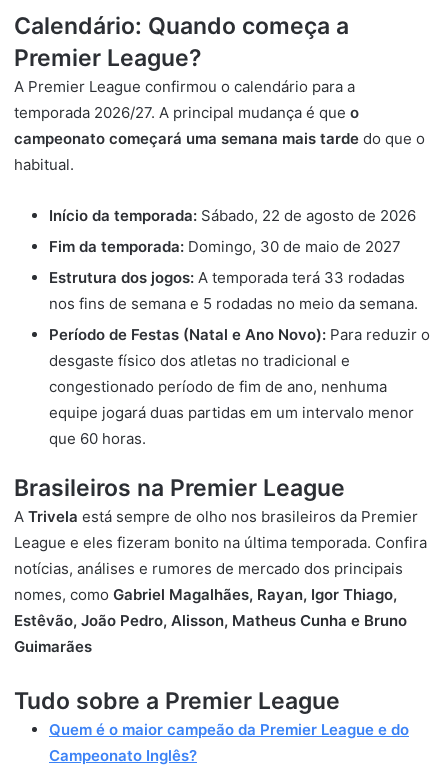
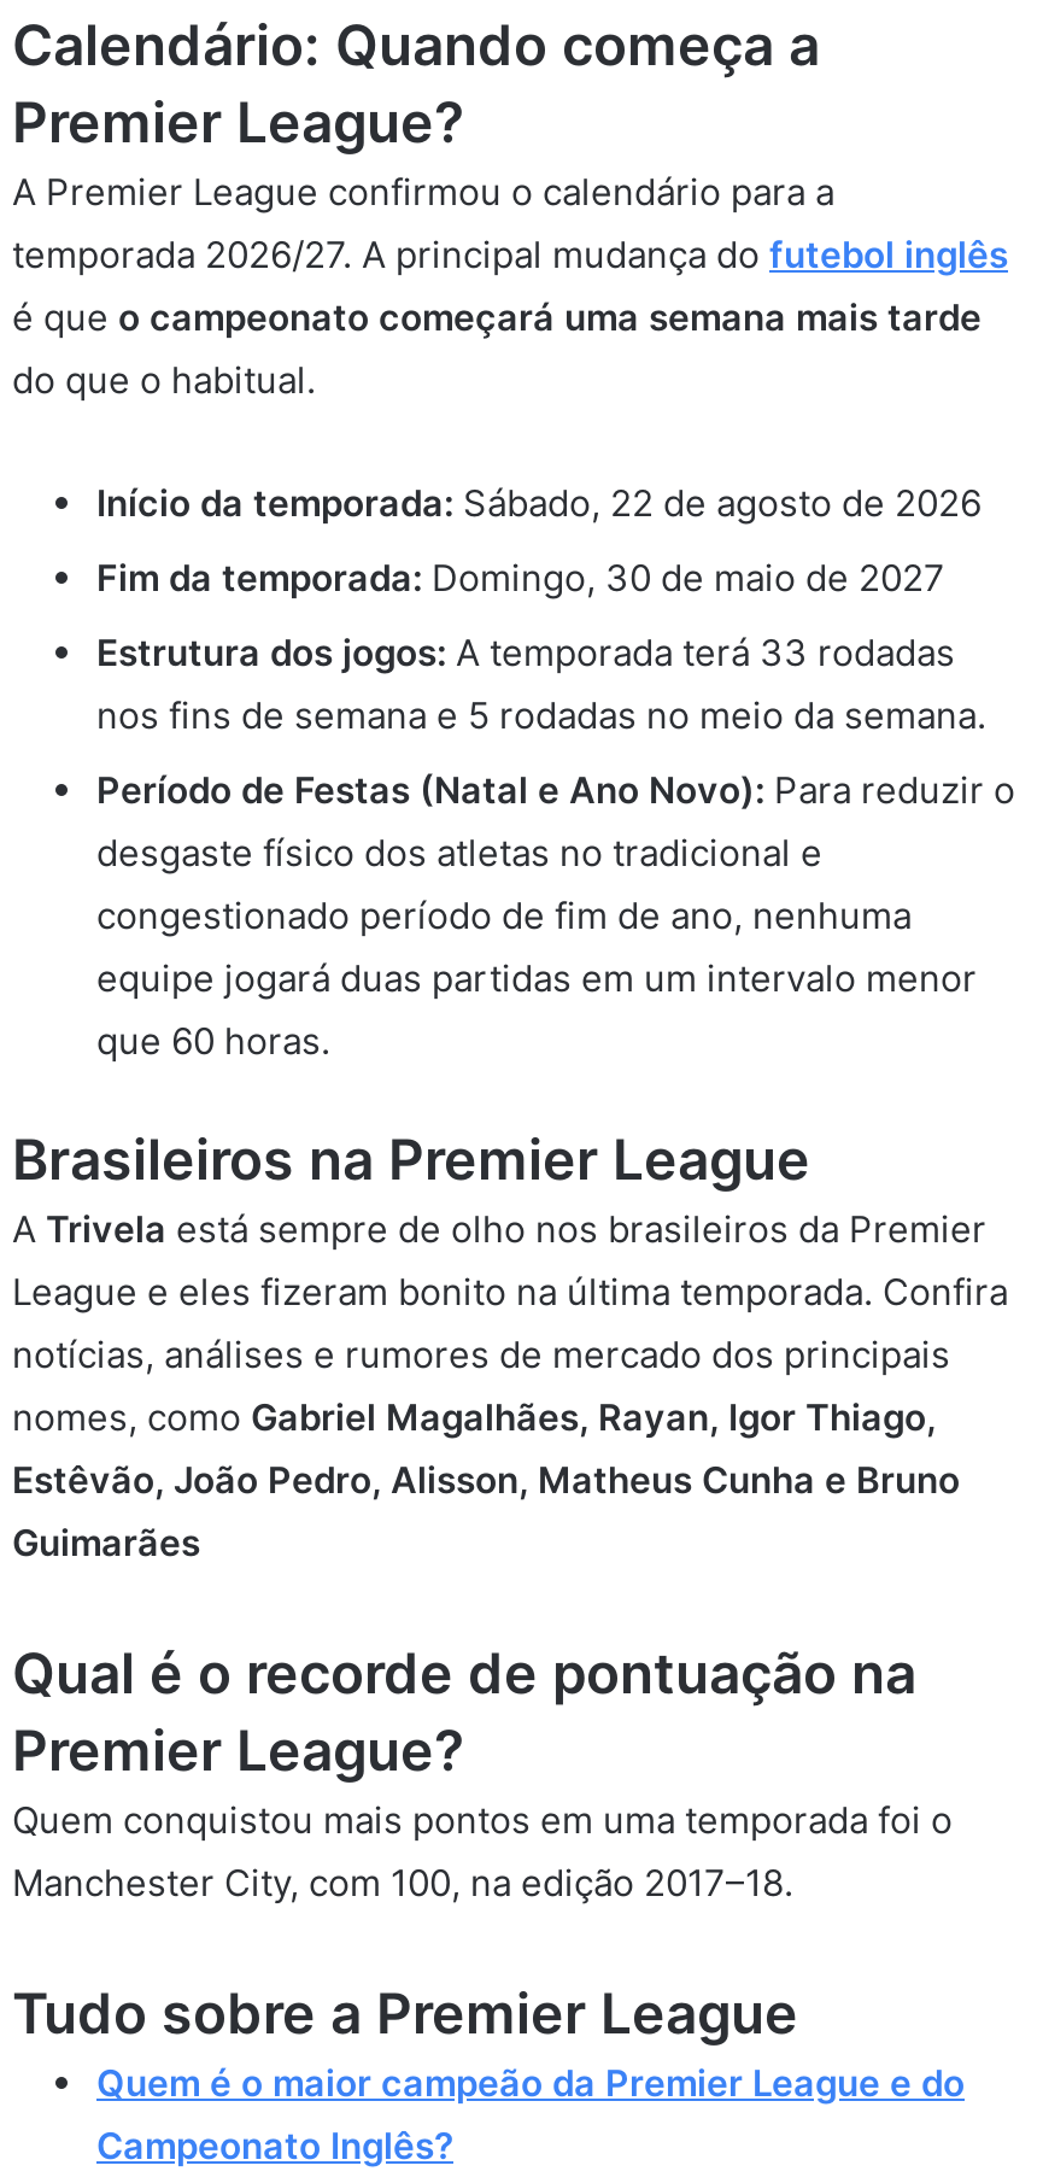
- temporada 2026/27. A principal mudança é que o
- campeonato começará uma semana mais tarde do que o
- habitual.
+ temporada 2026/27. A principal mudança do futebol inglês
+ é que o campeonato começará uma semana mais tarde
+ do que o habitual.

+ Qual é o recorde de pontuação na
+ Premier League?
+ Quem conquistou mais pontos em uma temporada foi o
+ Manchester City, com 100, na edição 2017–18.
